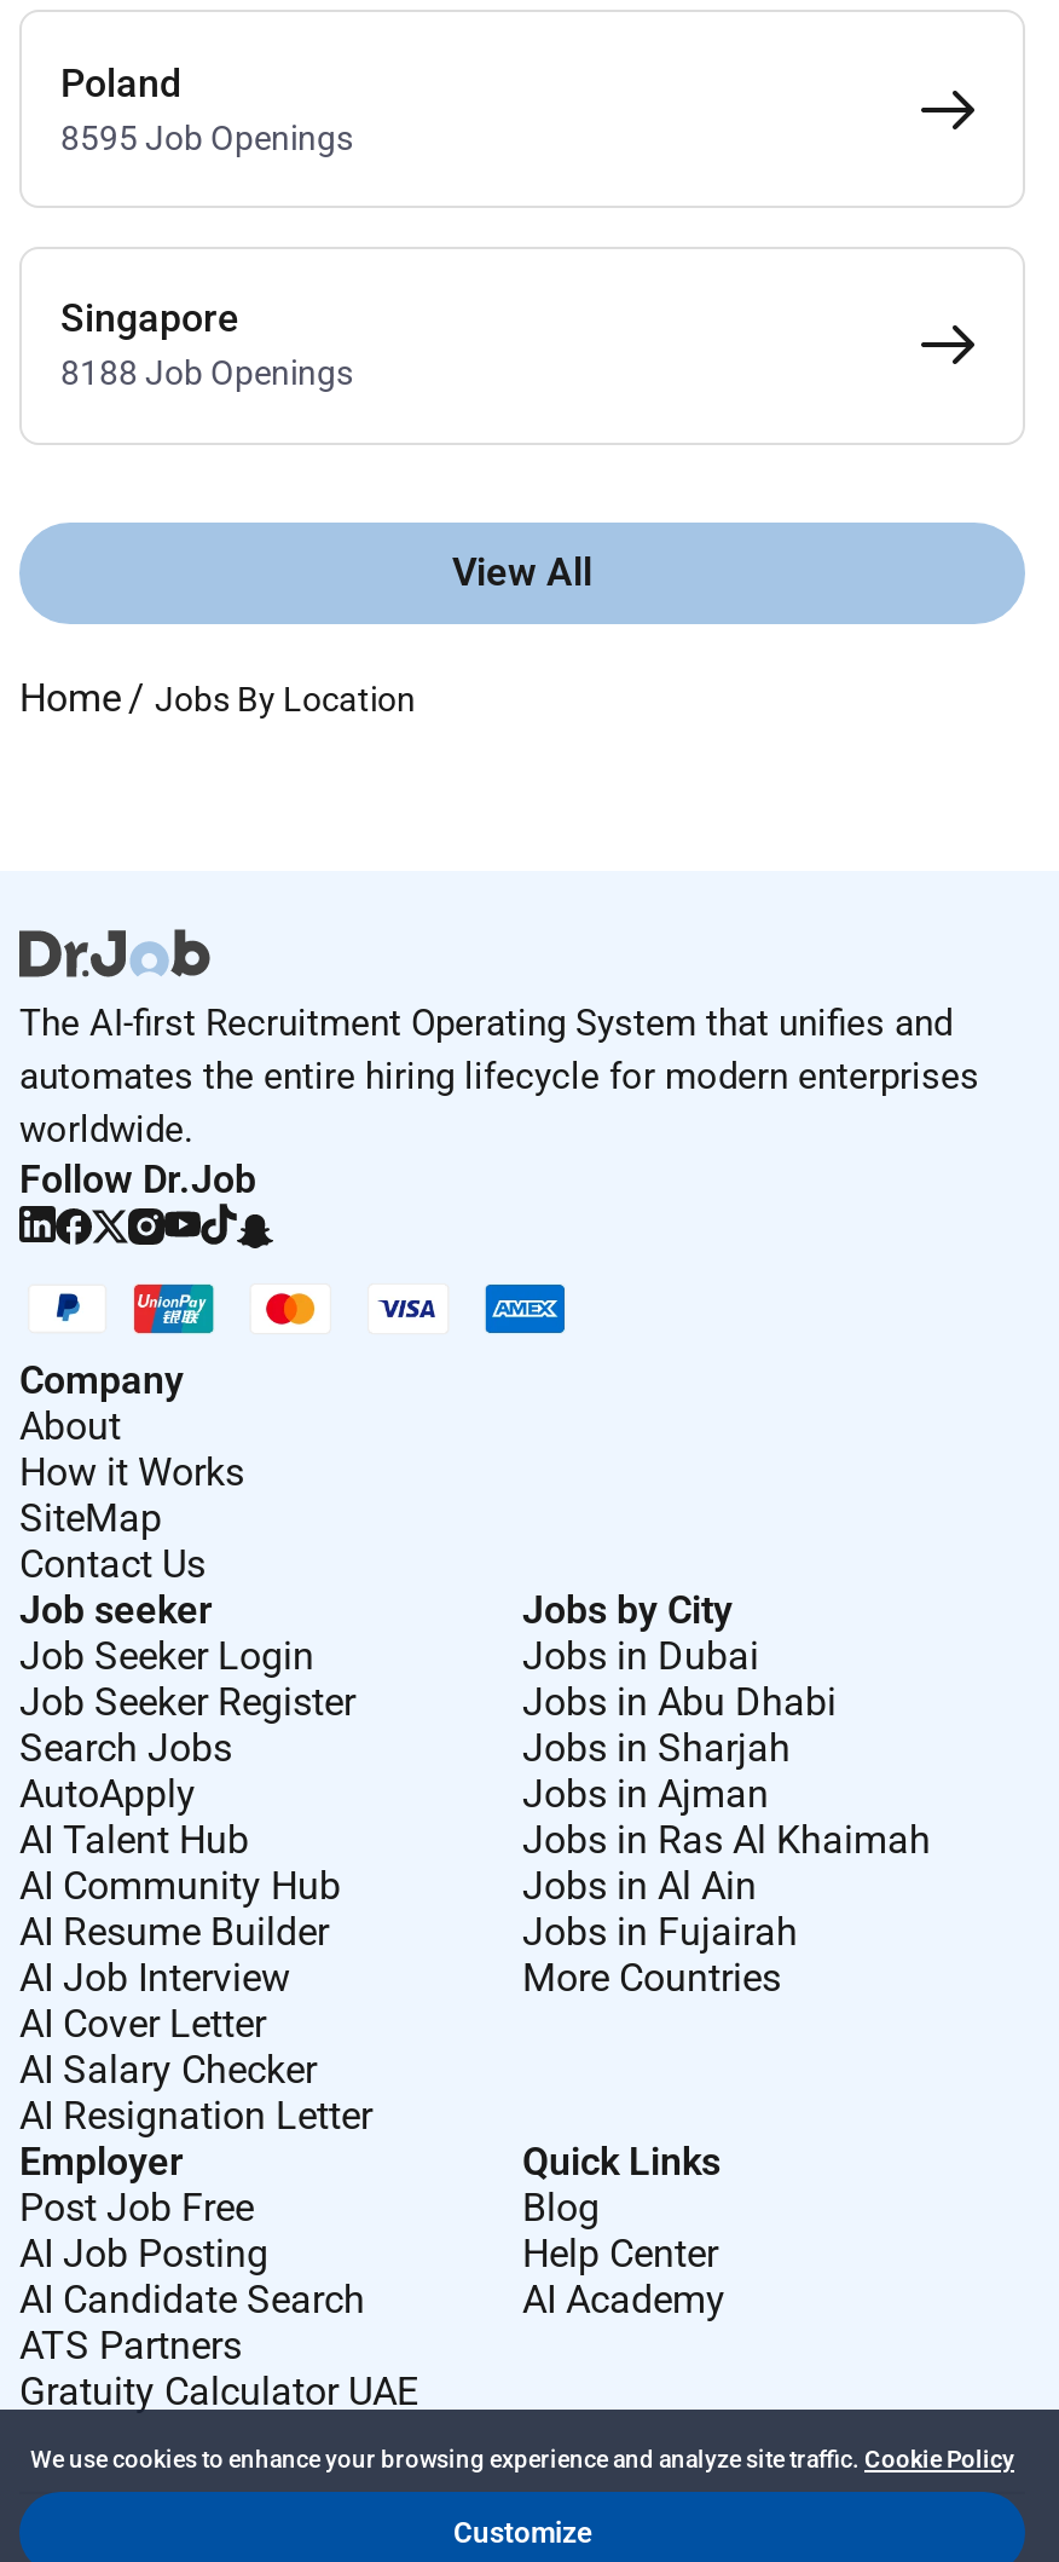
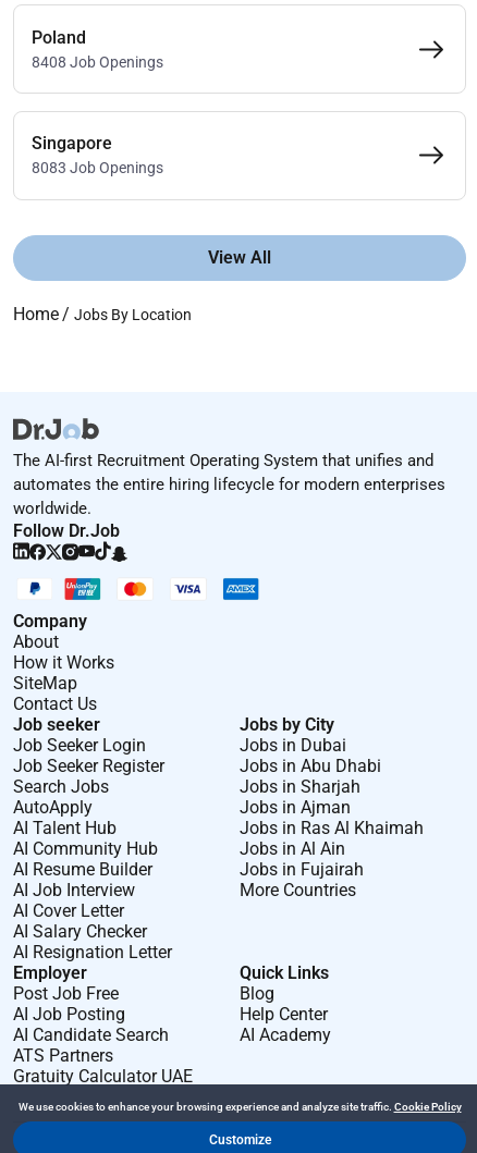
- 8595 Job Openings
+ 8408 Job Openings

- 8188 Job Openings
+ 8083 Job Openings
